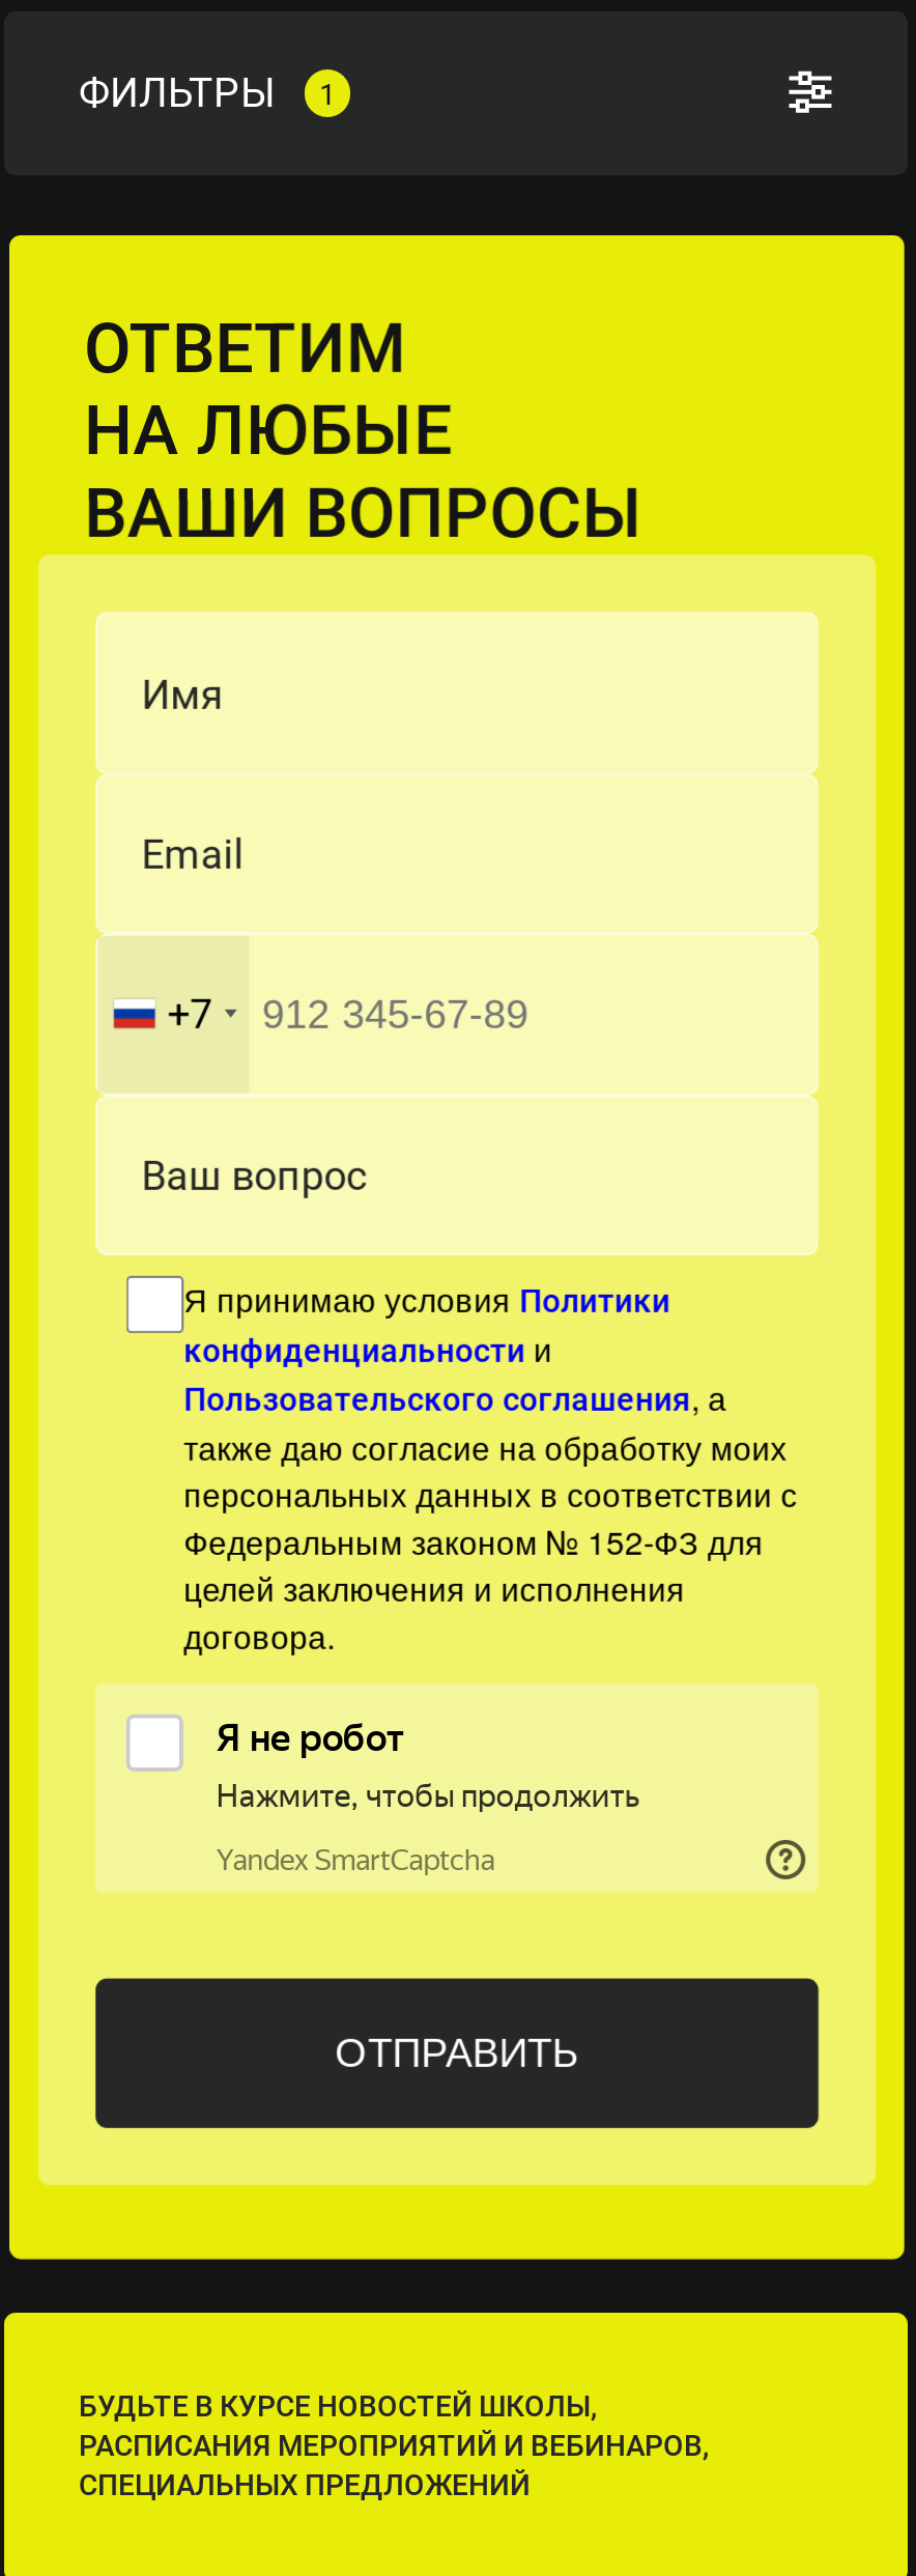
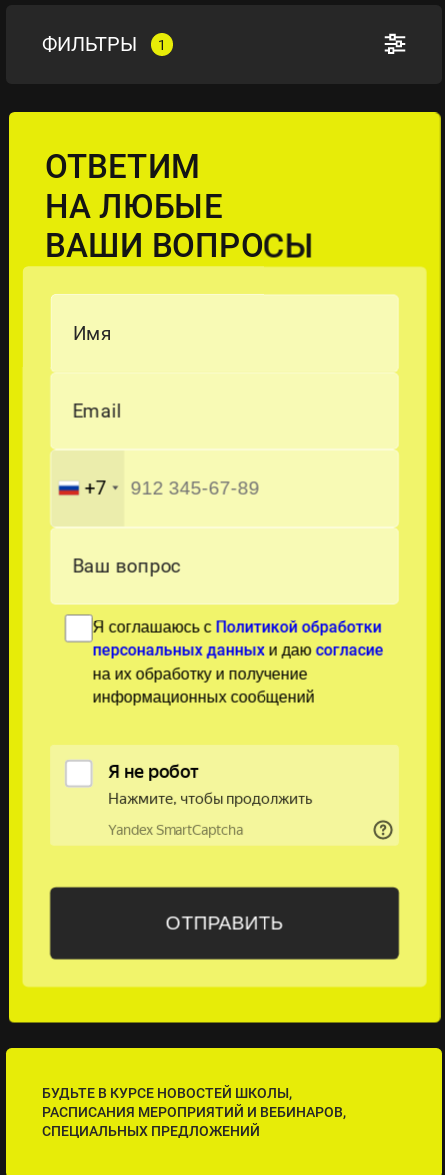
- Я принимаю условия Политики
- конфиденциальности и
- Пользовательского соглашения, а
- также даю согласие на обработку моих
- персональных данных в соответствии с
- Федеральным законом № 152-ФЗ для
- целей заключения и исполнения
- договора.
+ Я соглашаюсь с Политикой обработки
+ персональных данных и даю согласие
+ на их обработку и получение
+ информационных сообщений
